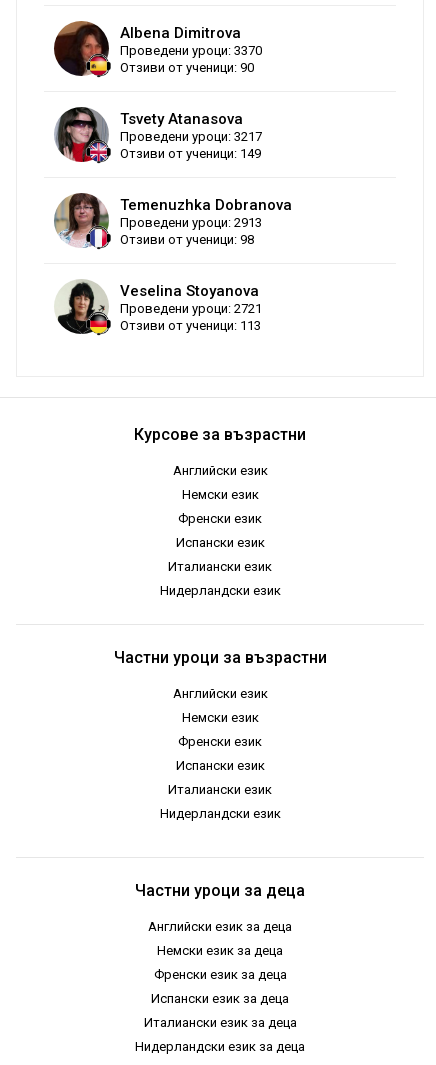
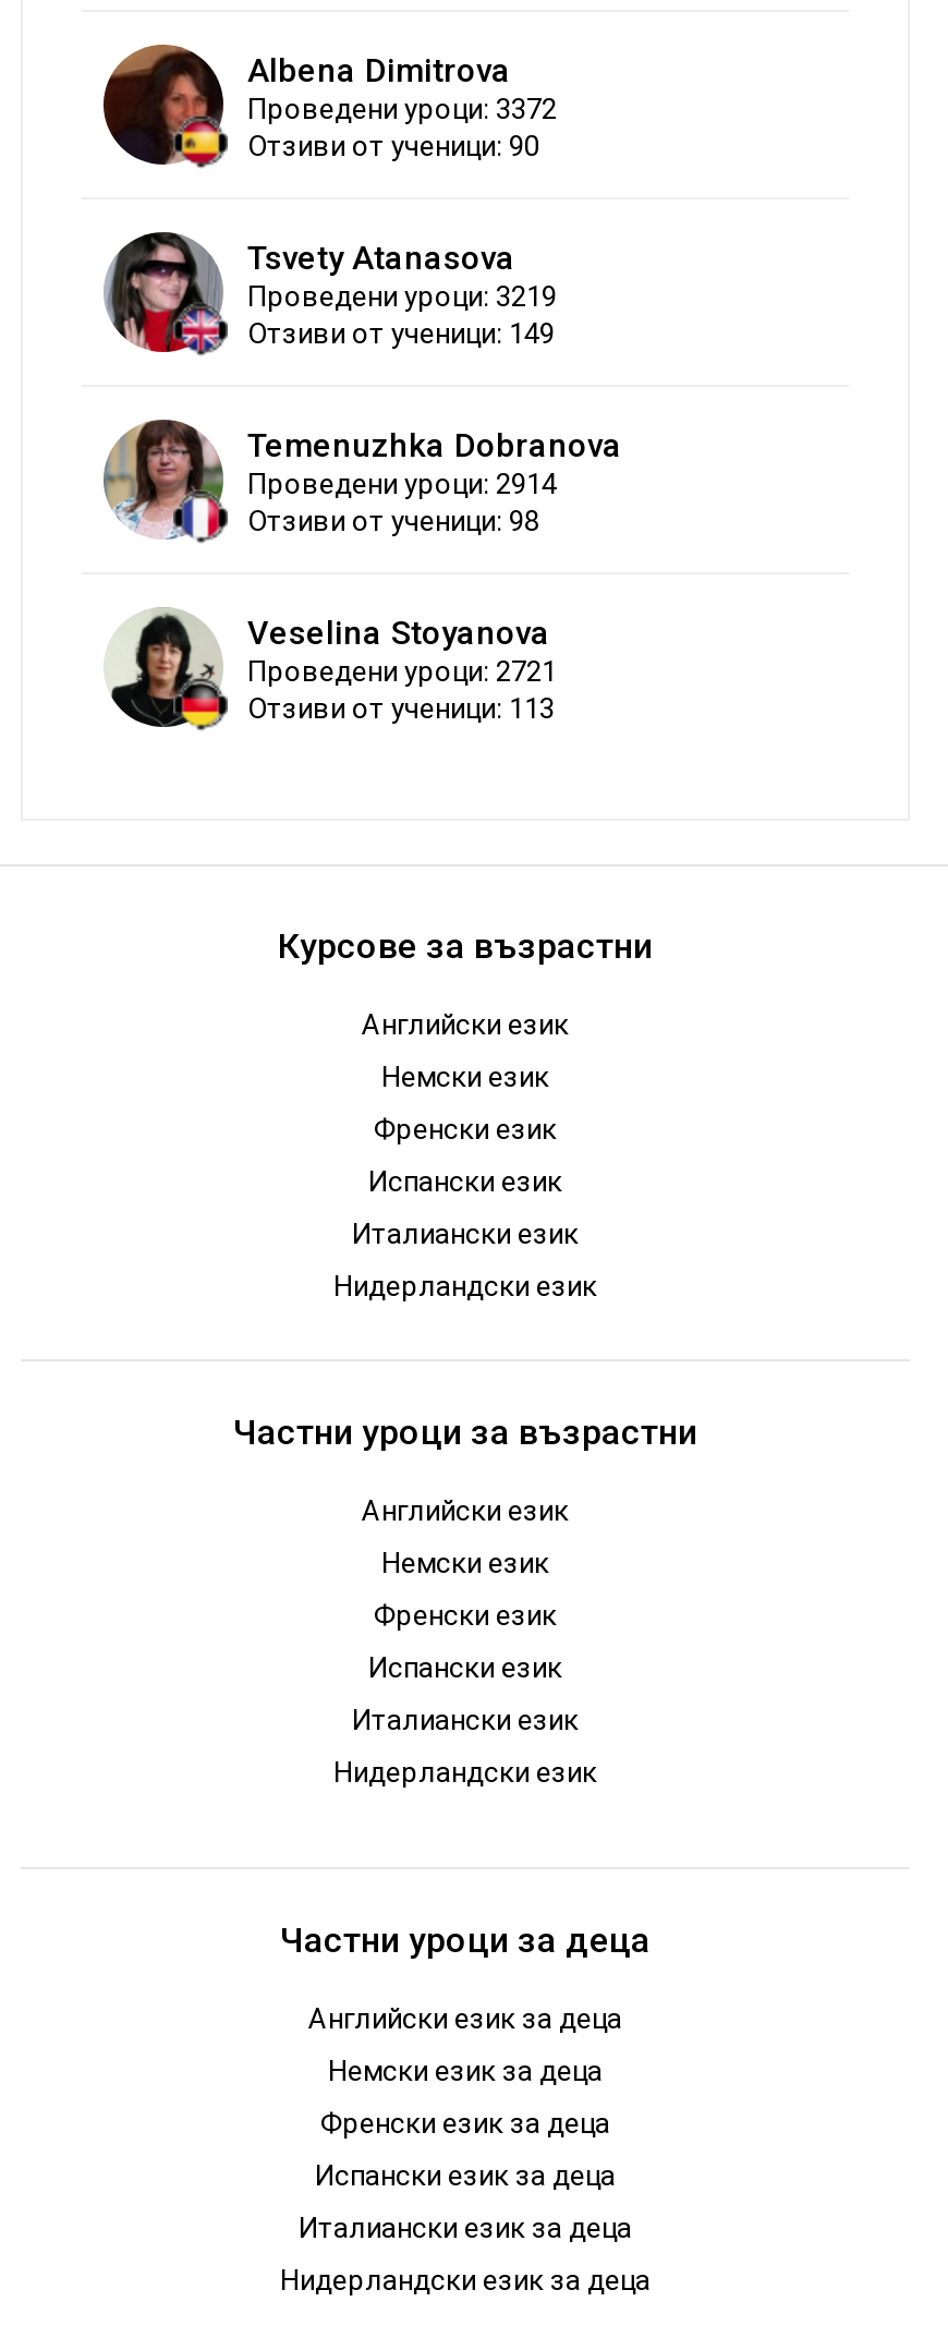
- Проведени уроци: 3370
+ Проведени уроци: 3372

- Проведени уроци: 3217
+ Проведени уроци: 3219

- Проведени уроци: 2913
+ Проведени уроци: 2914
